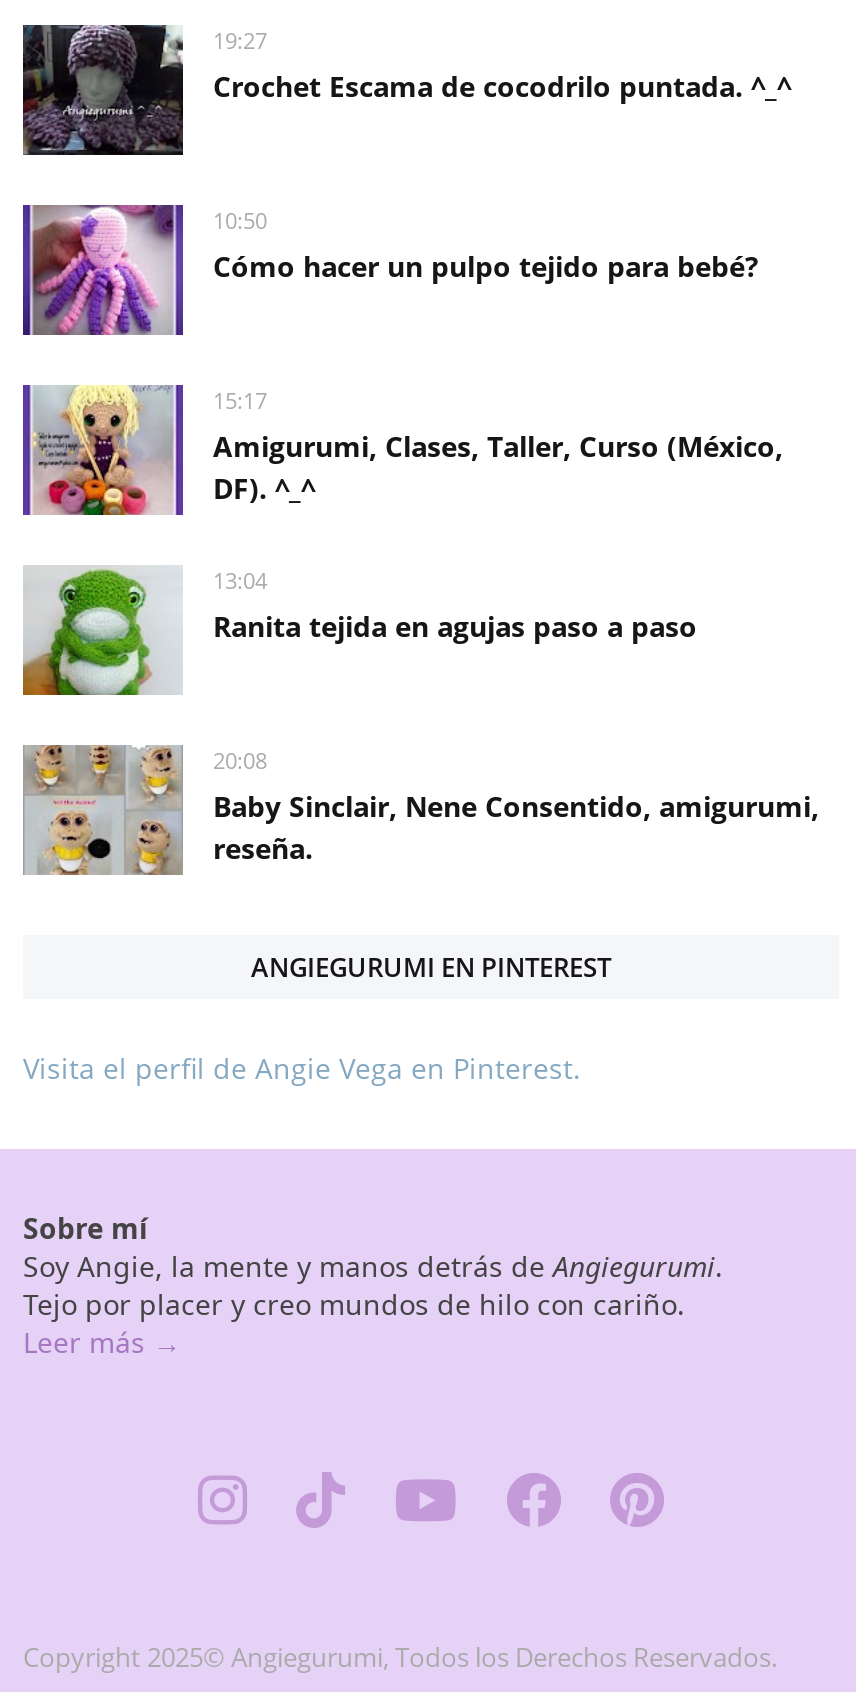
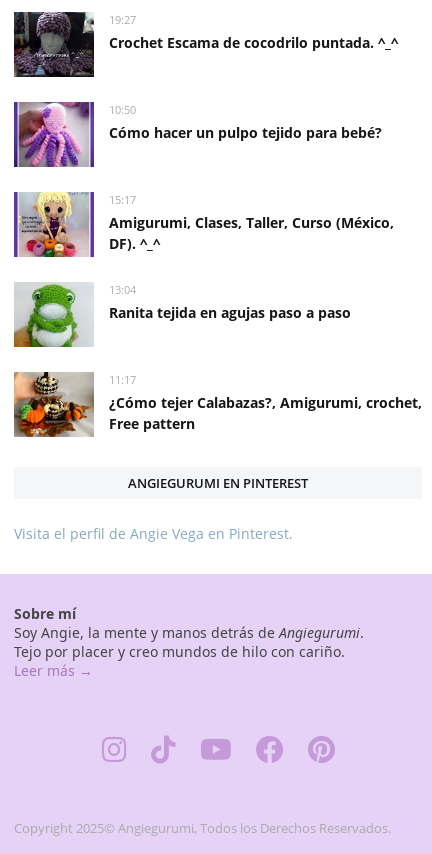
- [image]
- 20:08
- Baby Sinclair, Nene Consentido, amigurumi,
- reseña.
+ [image]
+ 11:17
+ ¿Cómo tejer Calabazas?, Amigurumi, crochet,
+ Free pattern
